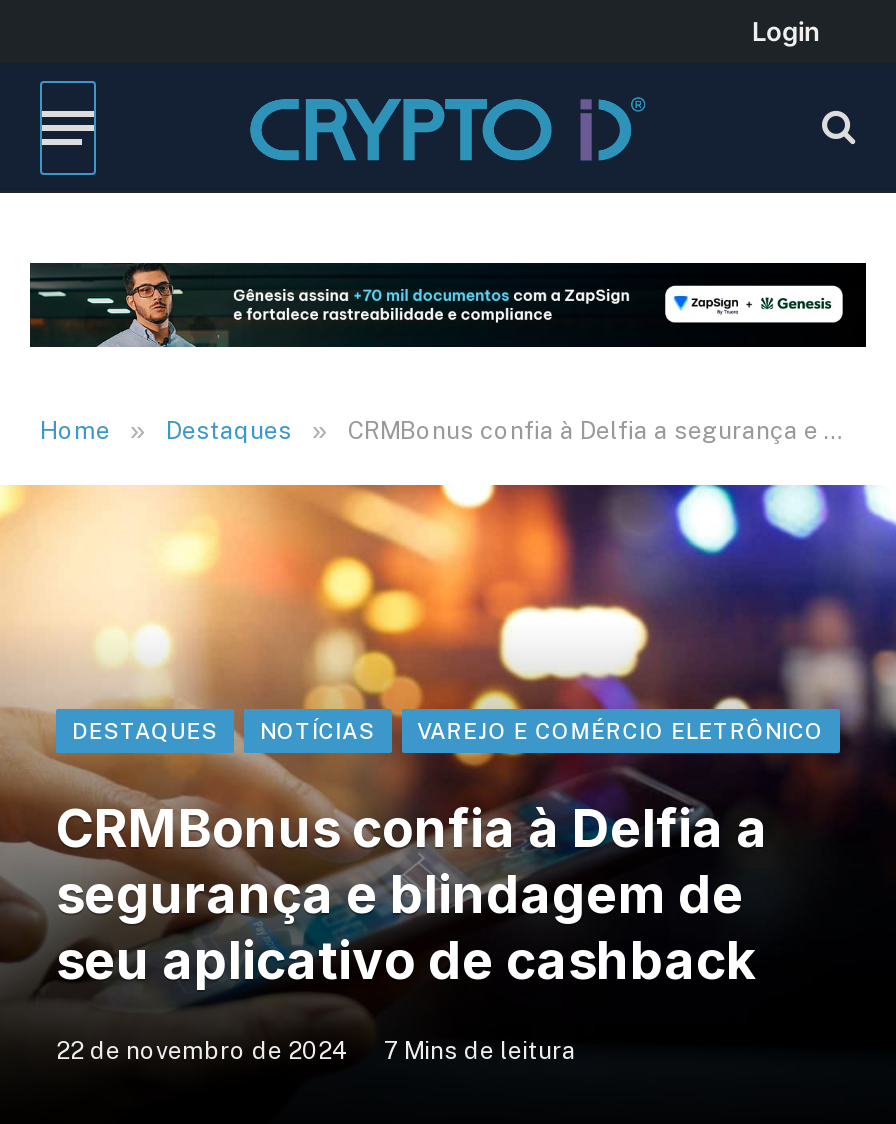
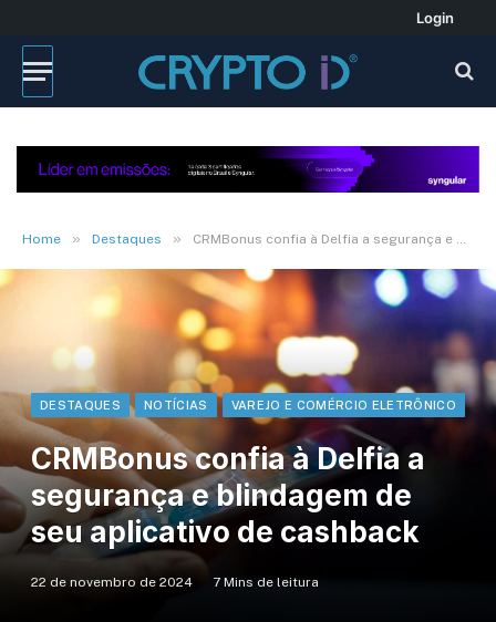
- [image]
+ [image]
